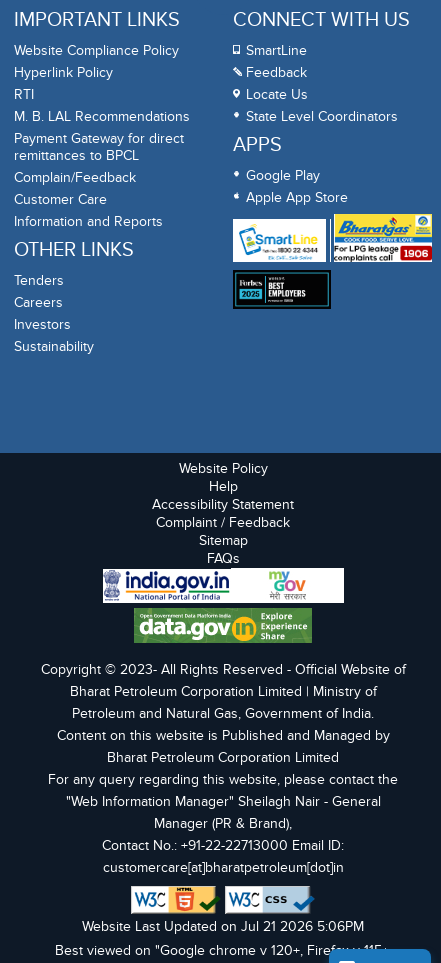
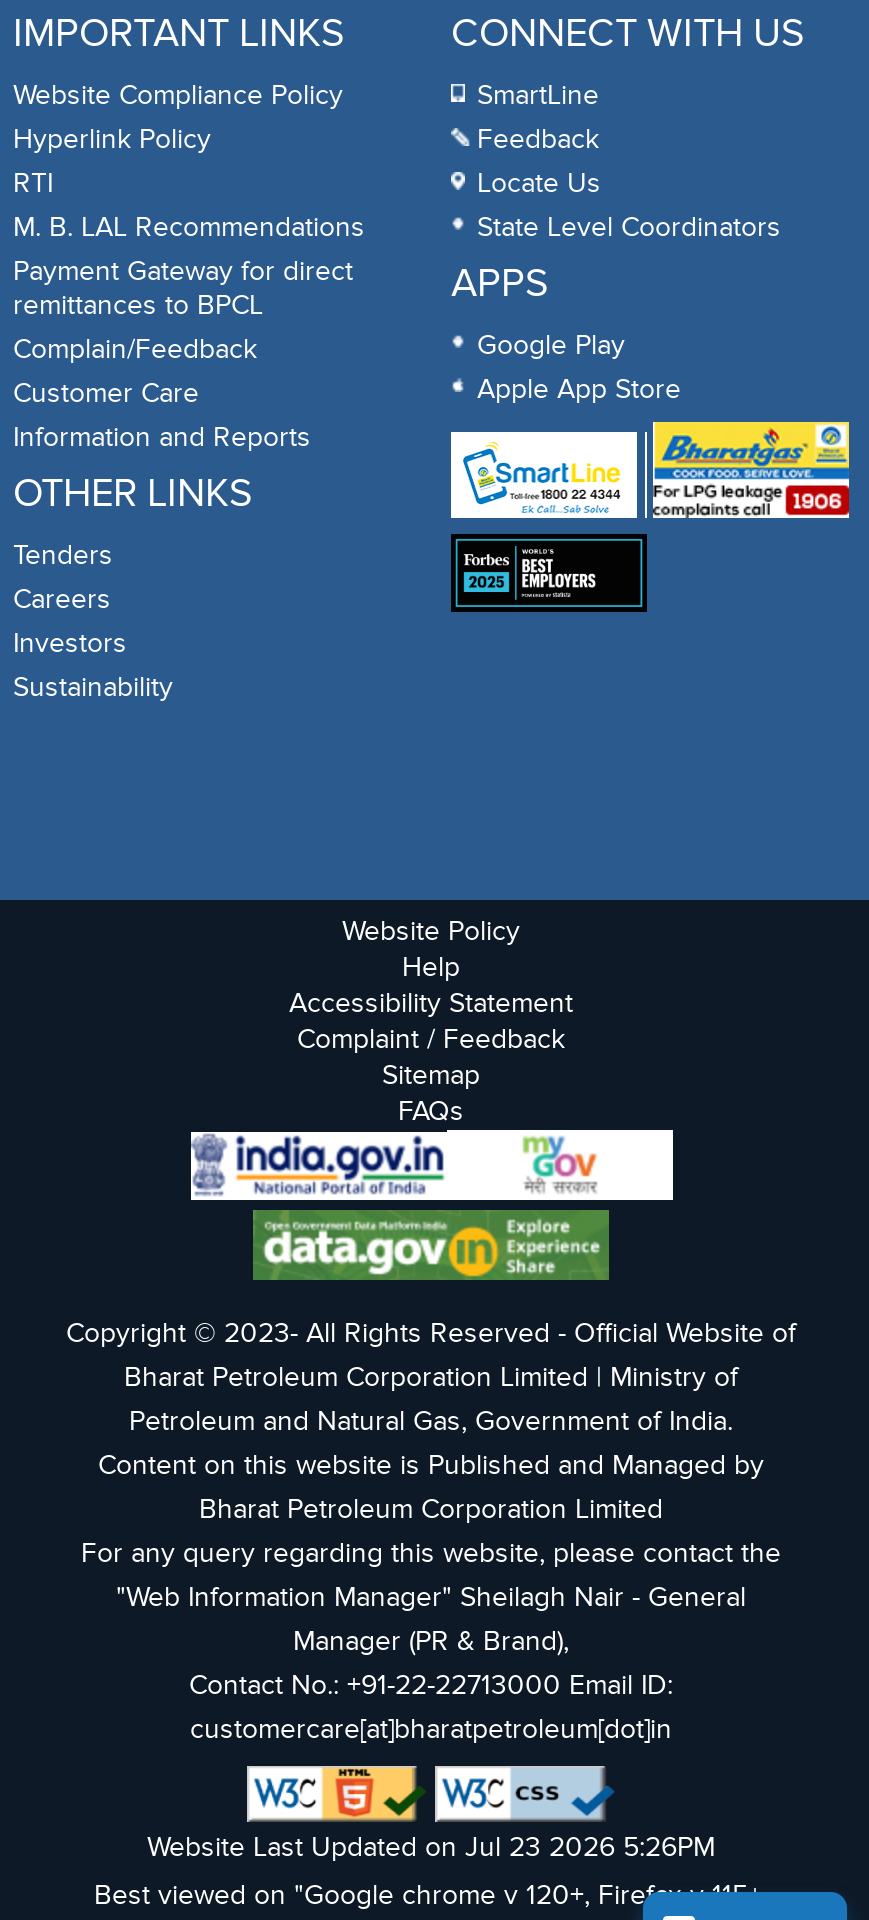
- Website Last Updated on Jul 21 2026 5:06PM
+ Website Last Updated on Jul 23 2026 5:26PM
